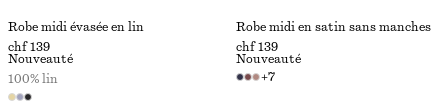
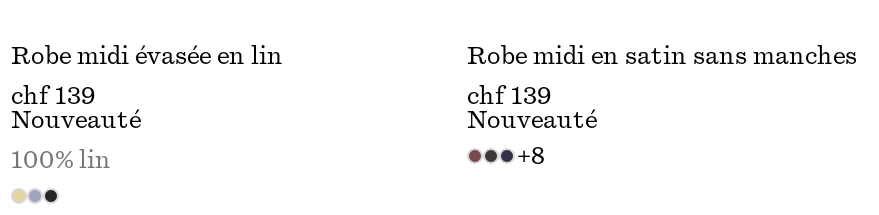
- +7
+ +8
